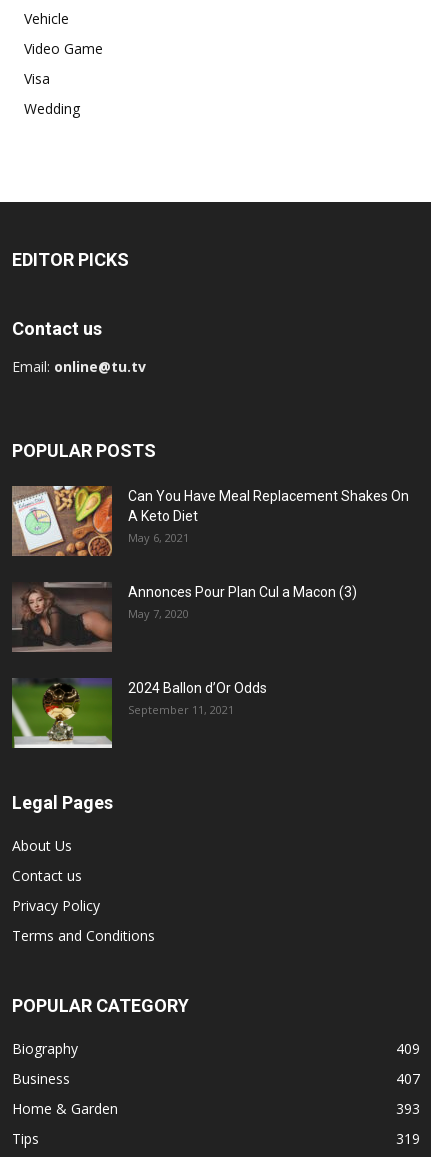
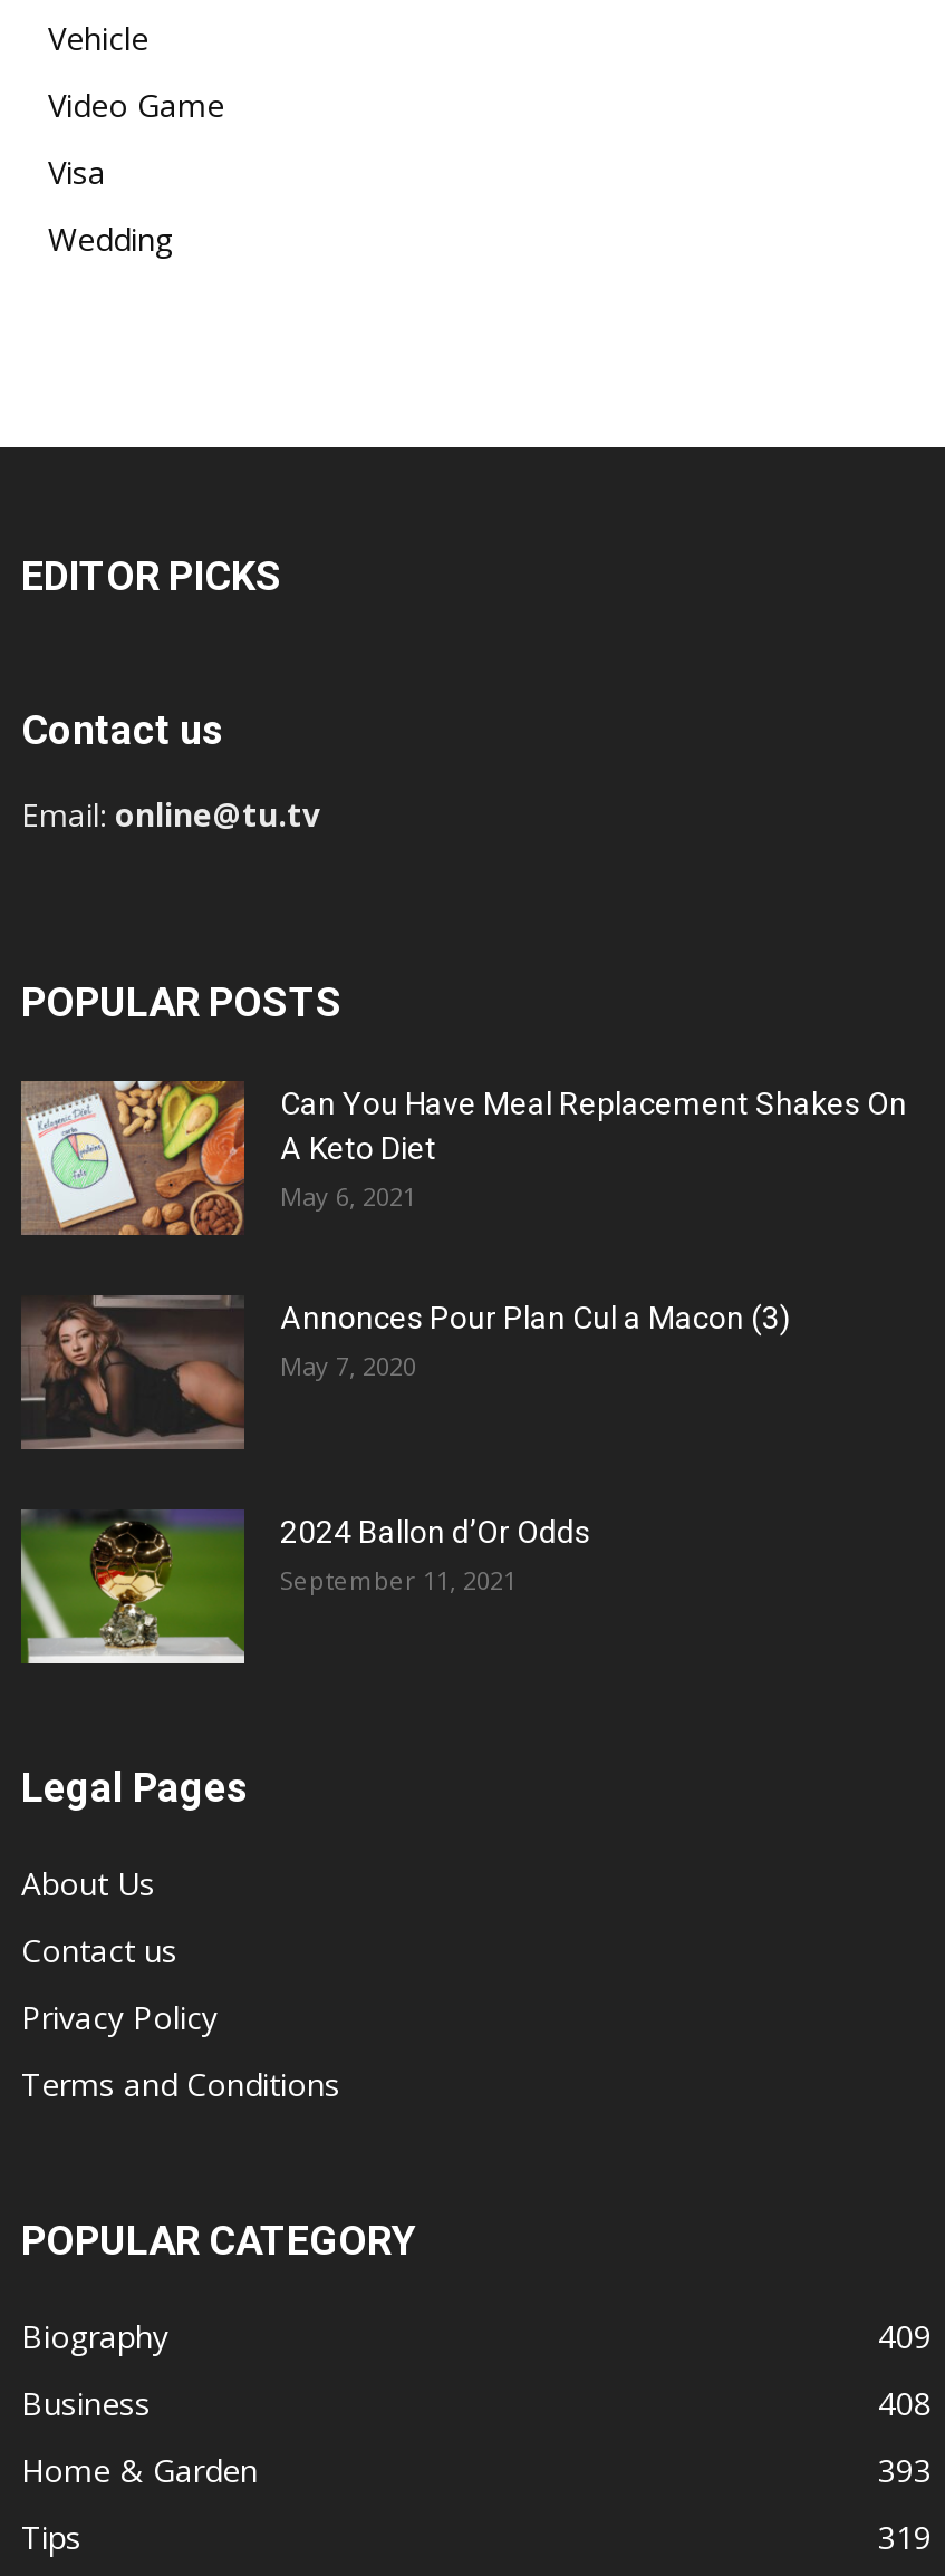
- 407
+ 408
